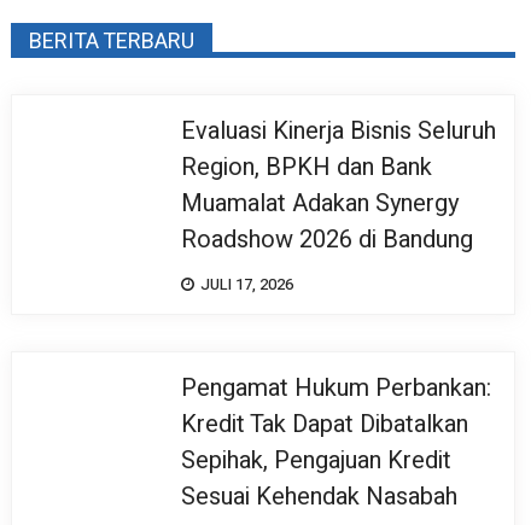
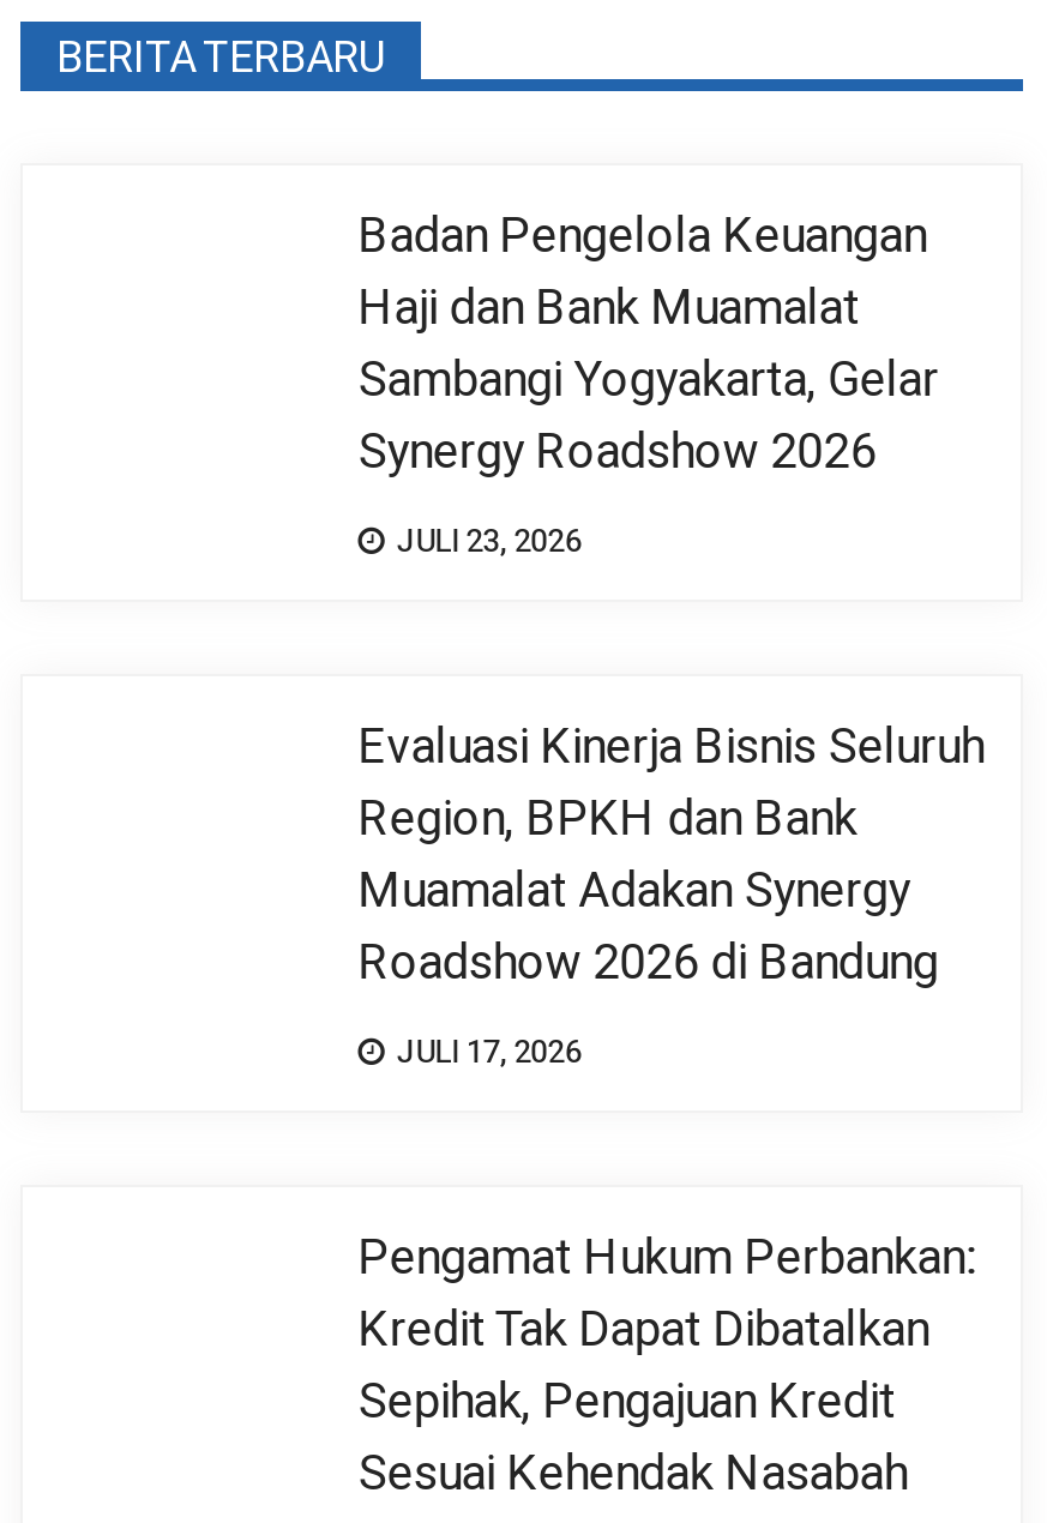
+ Badan Pengelola Keuangan
+ Haji dan Bank Muamalat
+ Sambangi Yogyakarta, Gelar
+ Synergy Roadshow 2026
+ JULI 23, 2026
